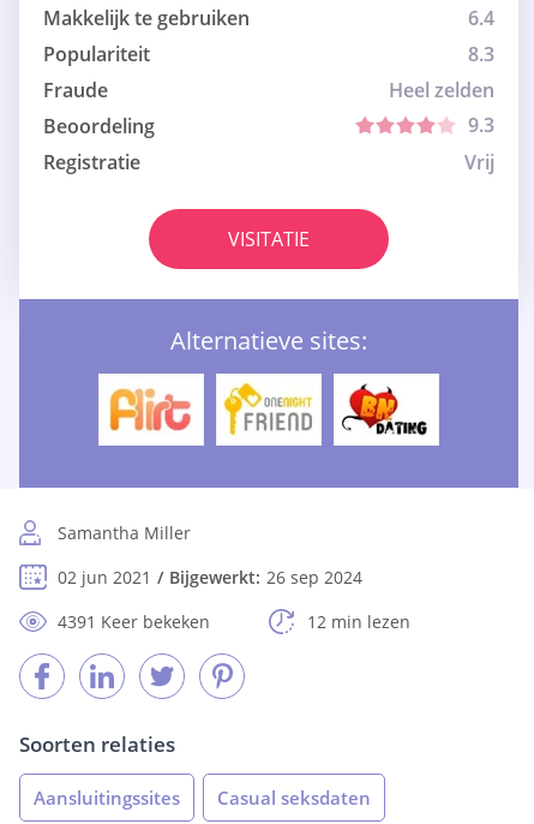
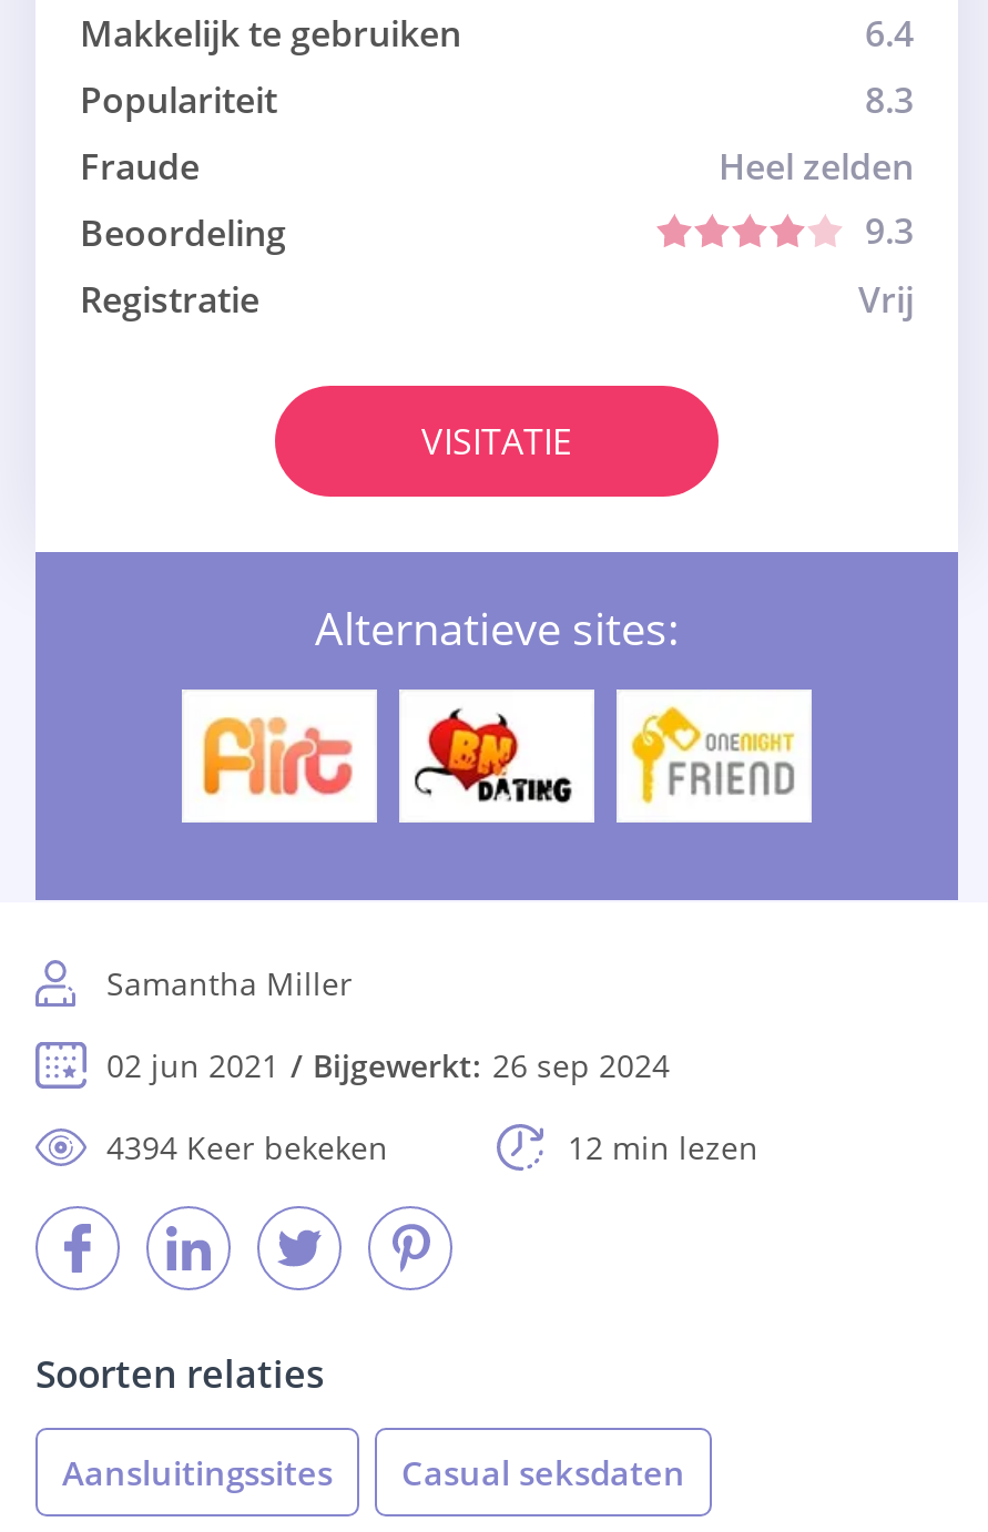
- [image]
+ [image]

- [image]
+ [image]

- 4391 Keer bekeken
+ 4394 Keer bekeken
